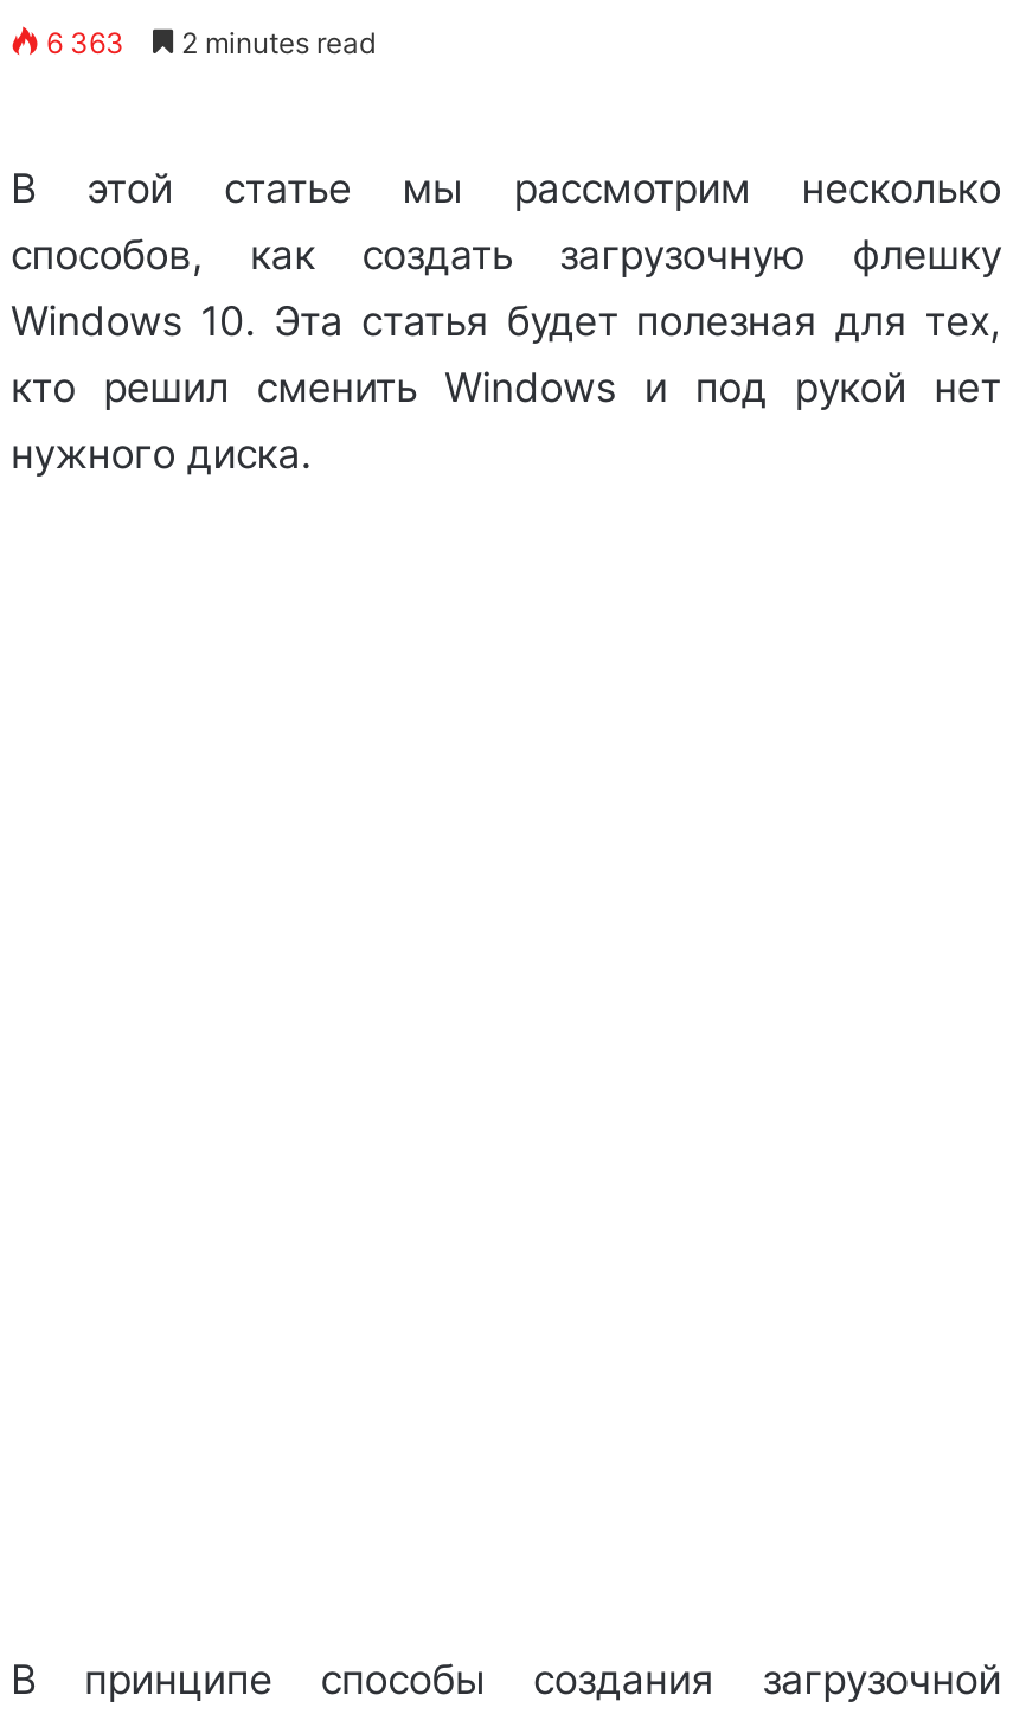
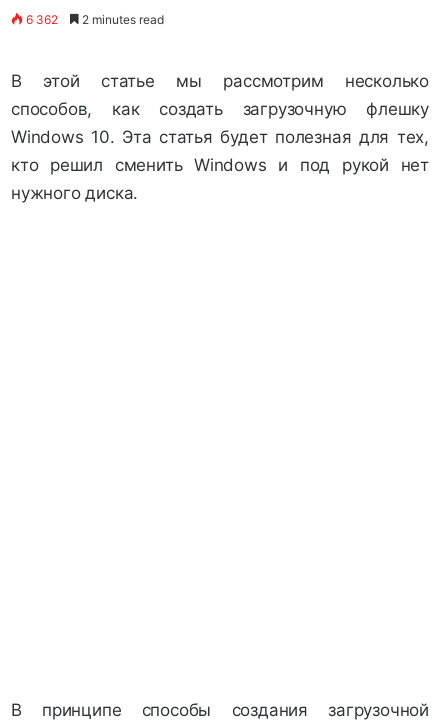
- 6 363 2 minutes read
+ 6 362 2 minutes read
